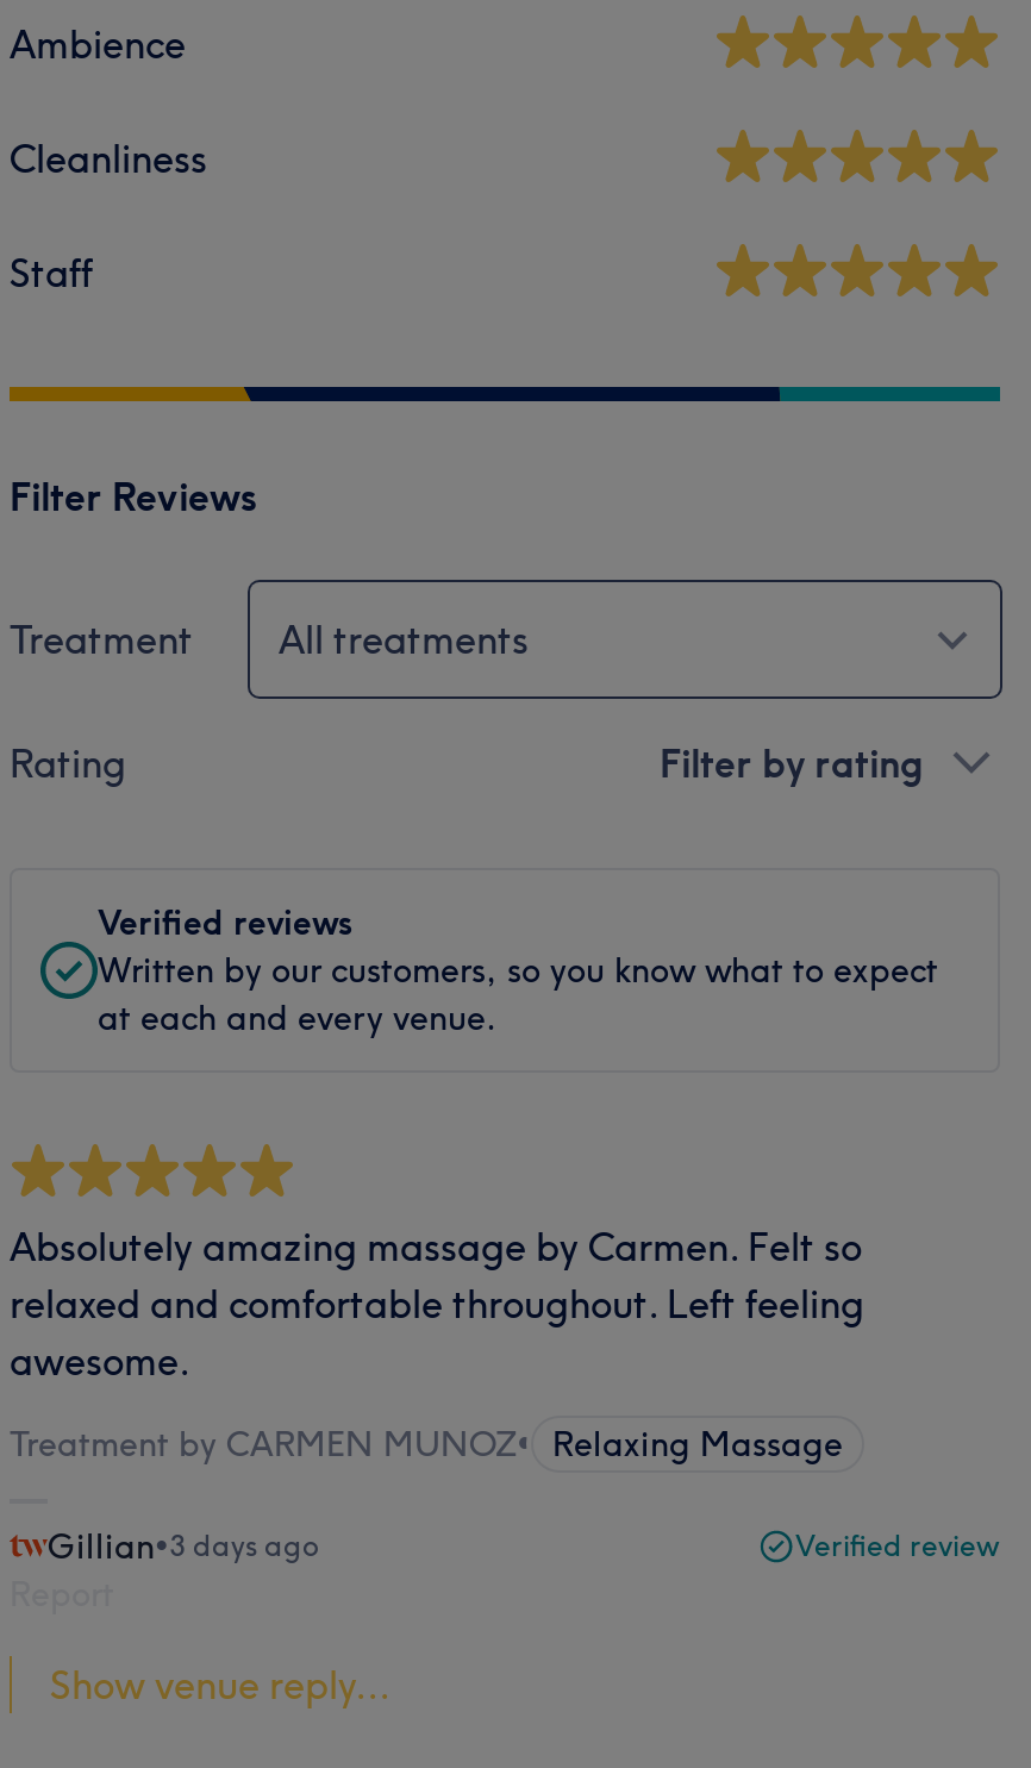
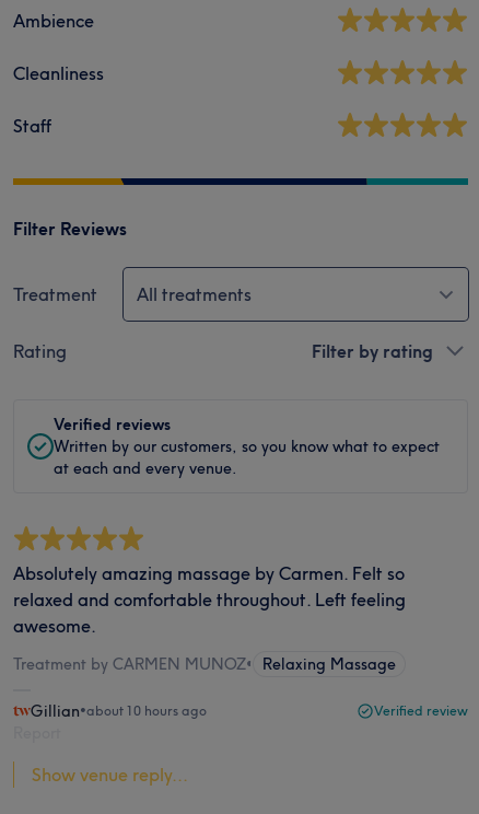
- Gillian•3 days ago
+ Gillian•about 10 hours ago
